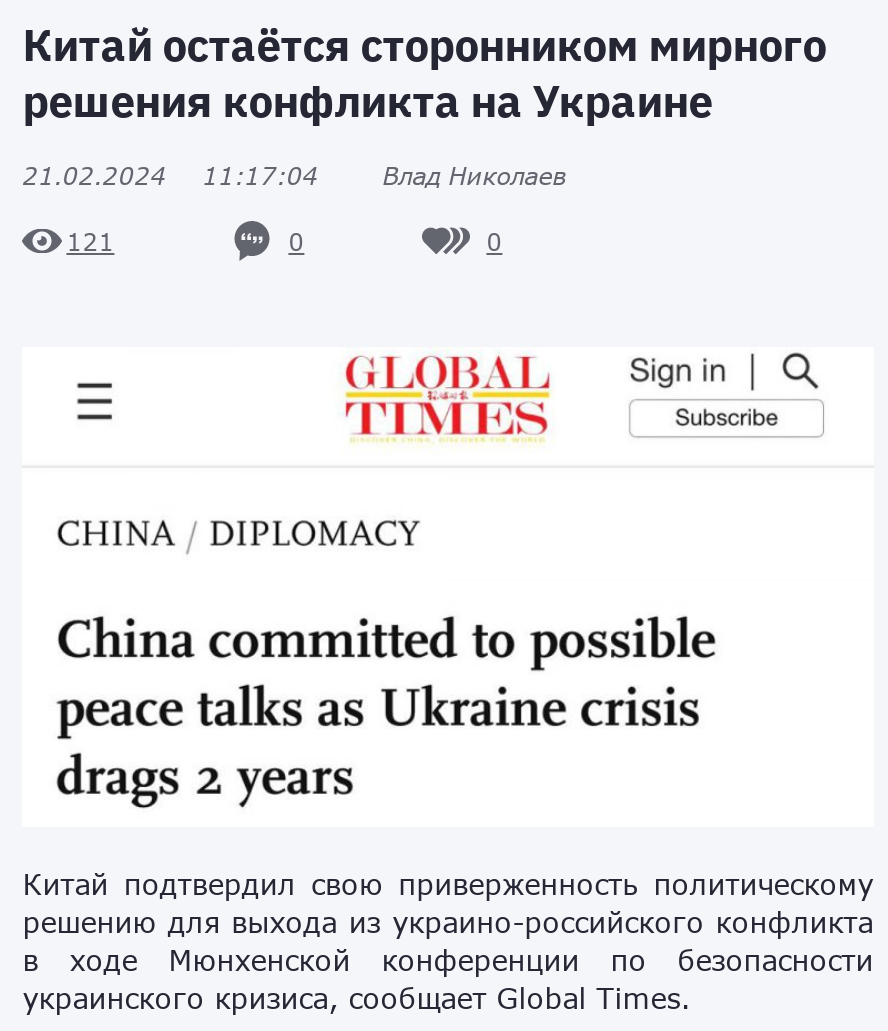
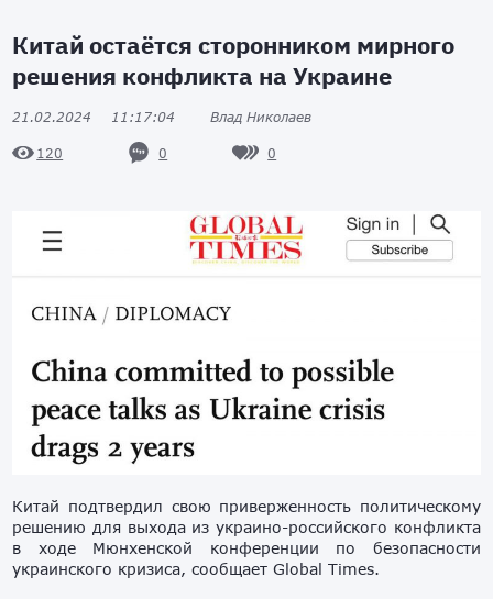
- 121
+ 120
